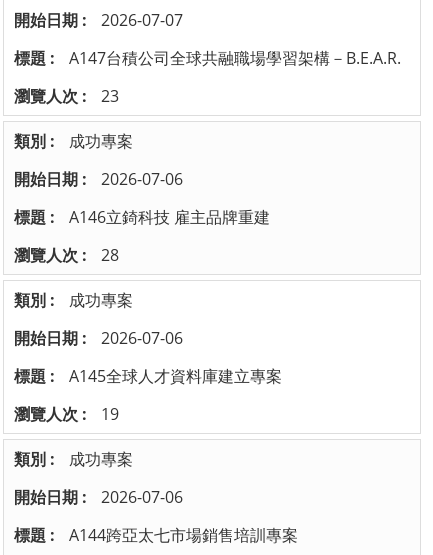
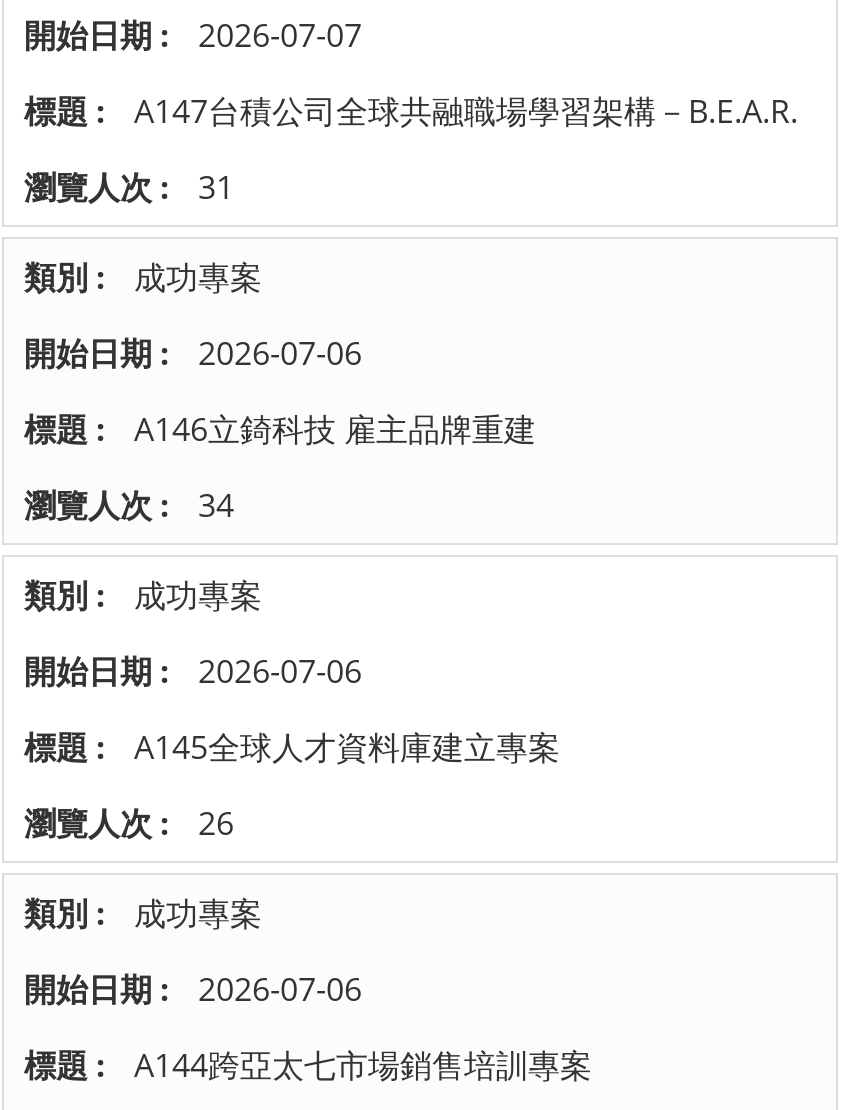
- 23
+ 31

- 28
+ 34

- 19
+ 26
